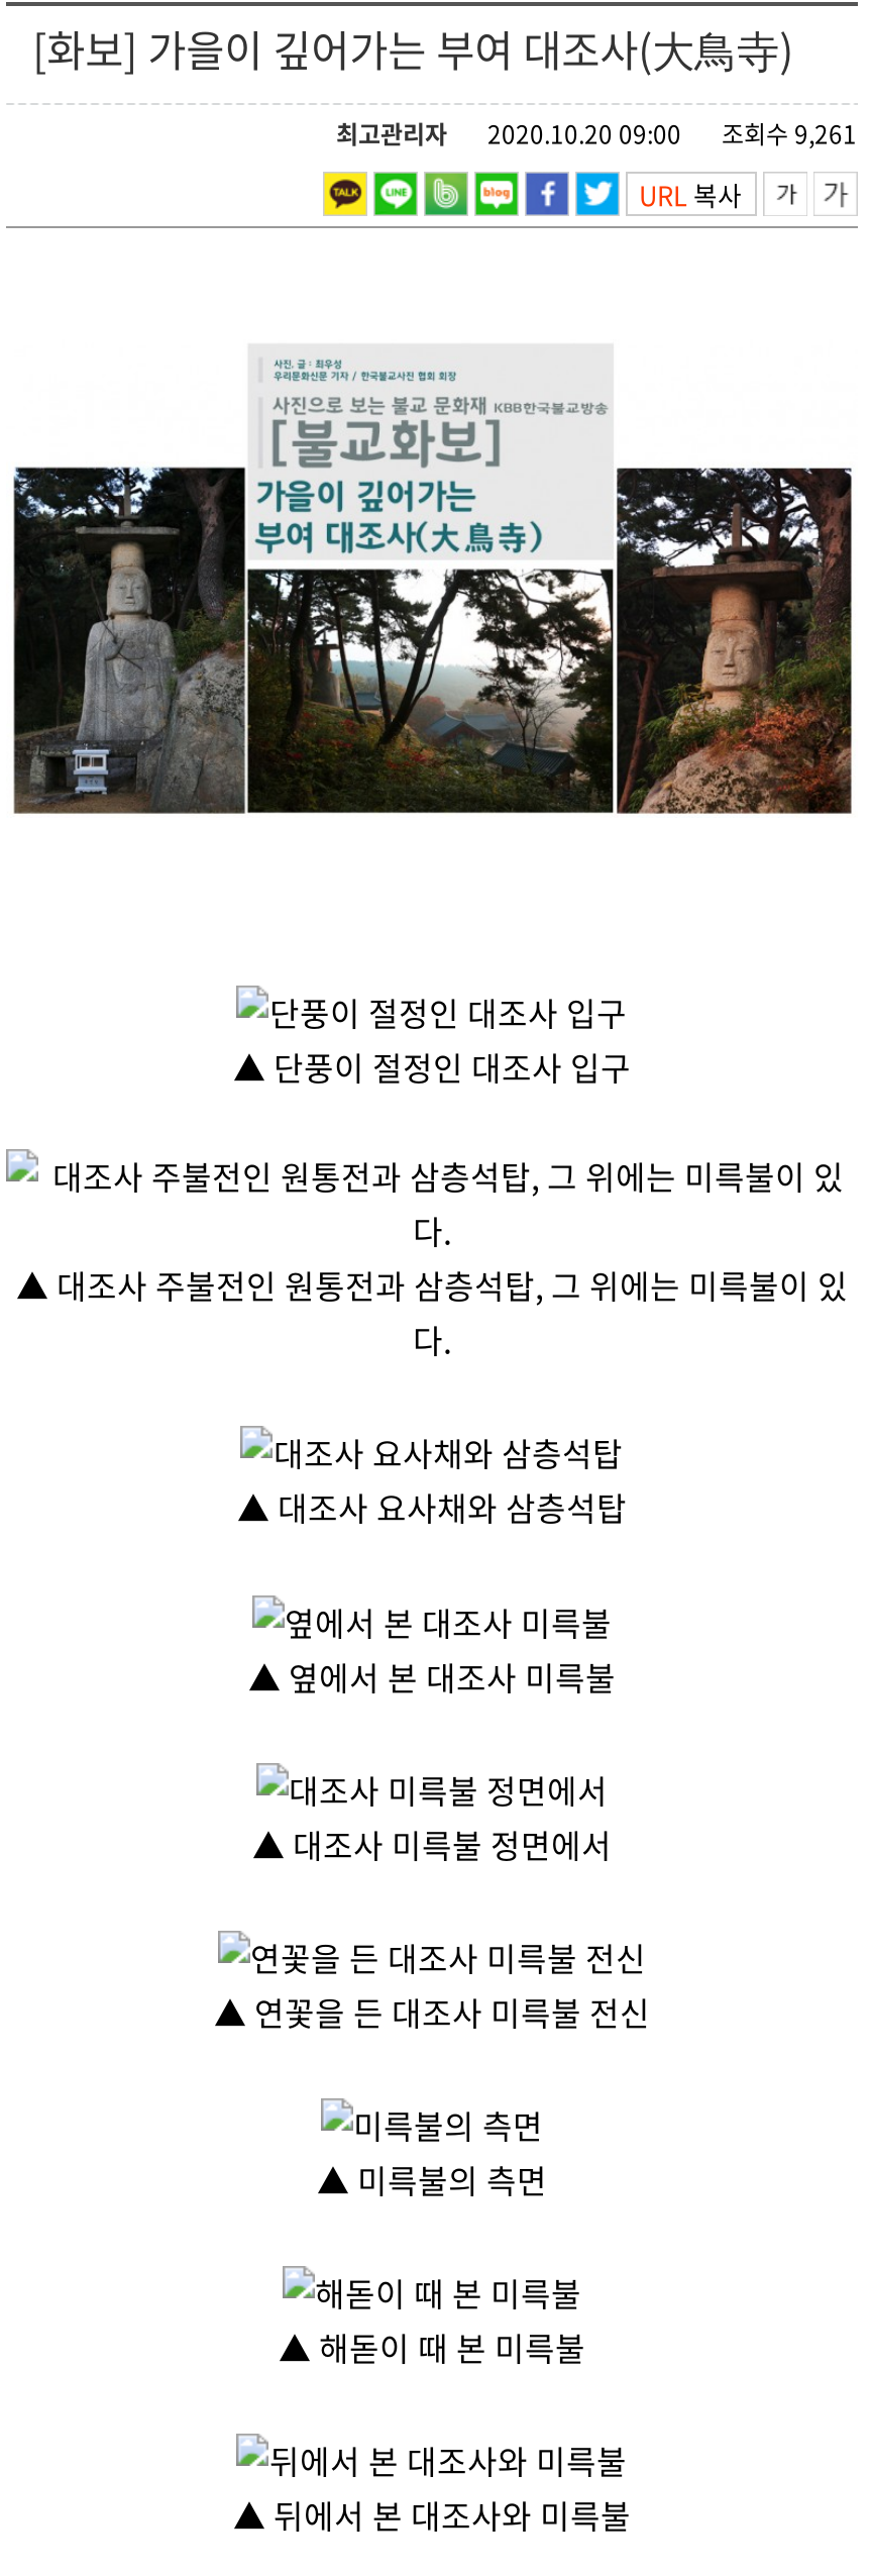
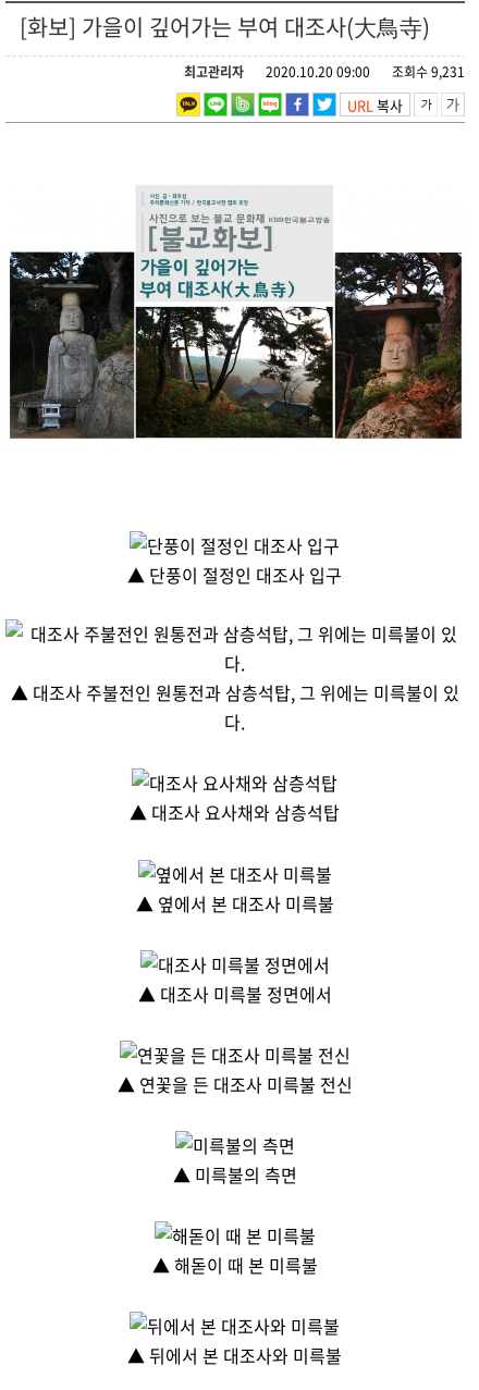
- 최고관리자 2020.10.20 09:00 조회수 9,261
+ 최고관리자 2020.10.20 09:00 조회수 9,231
